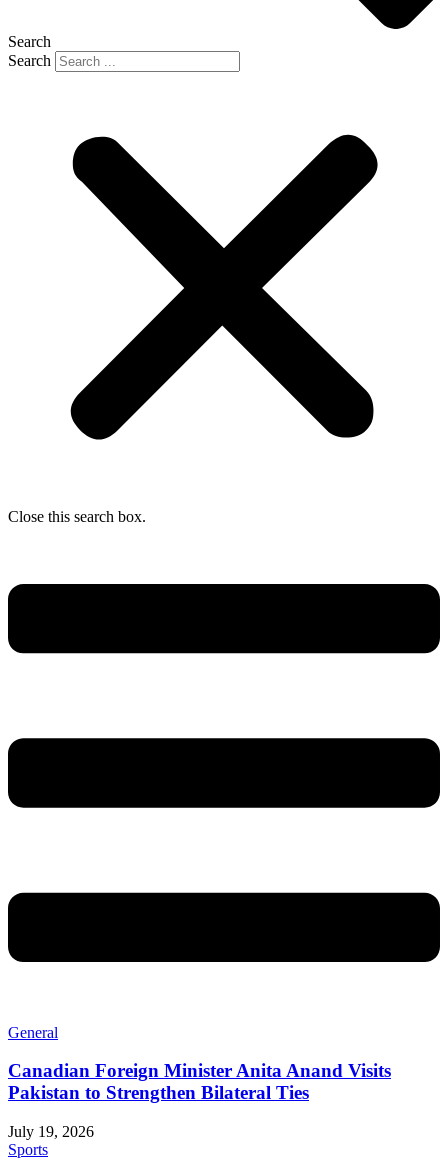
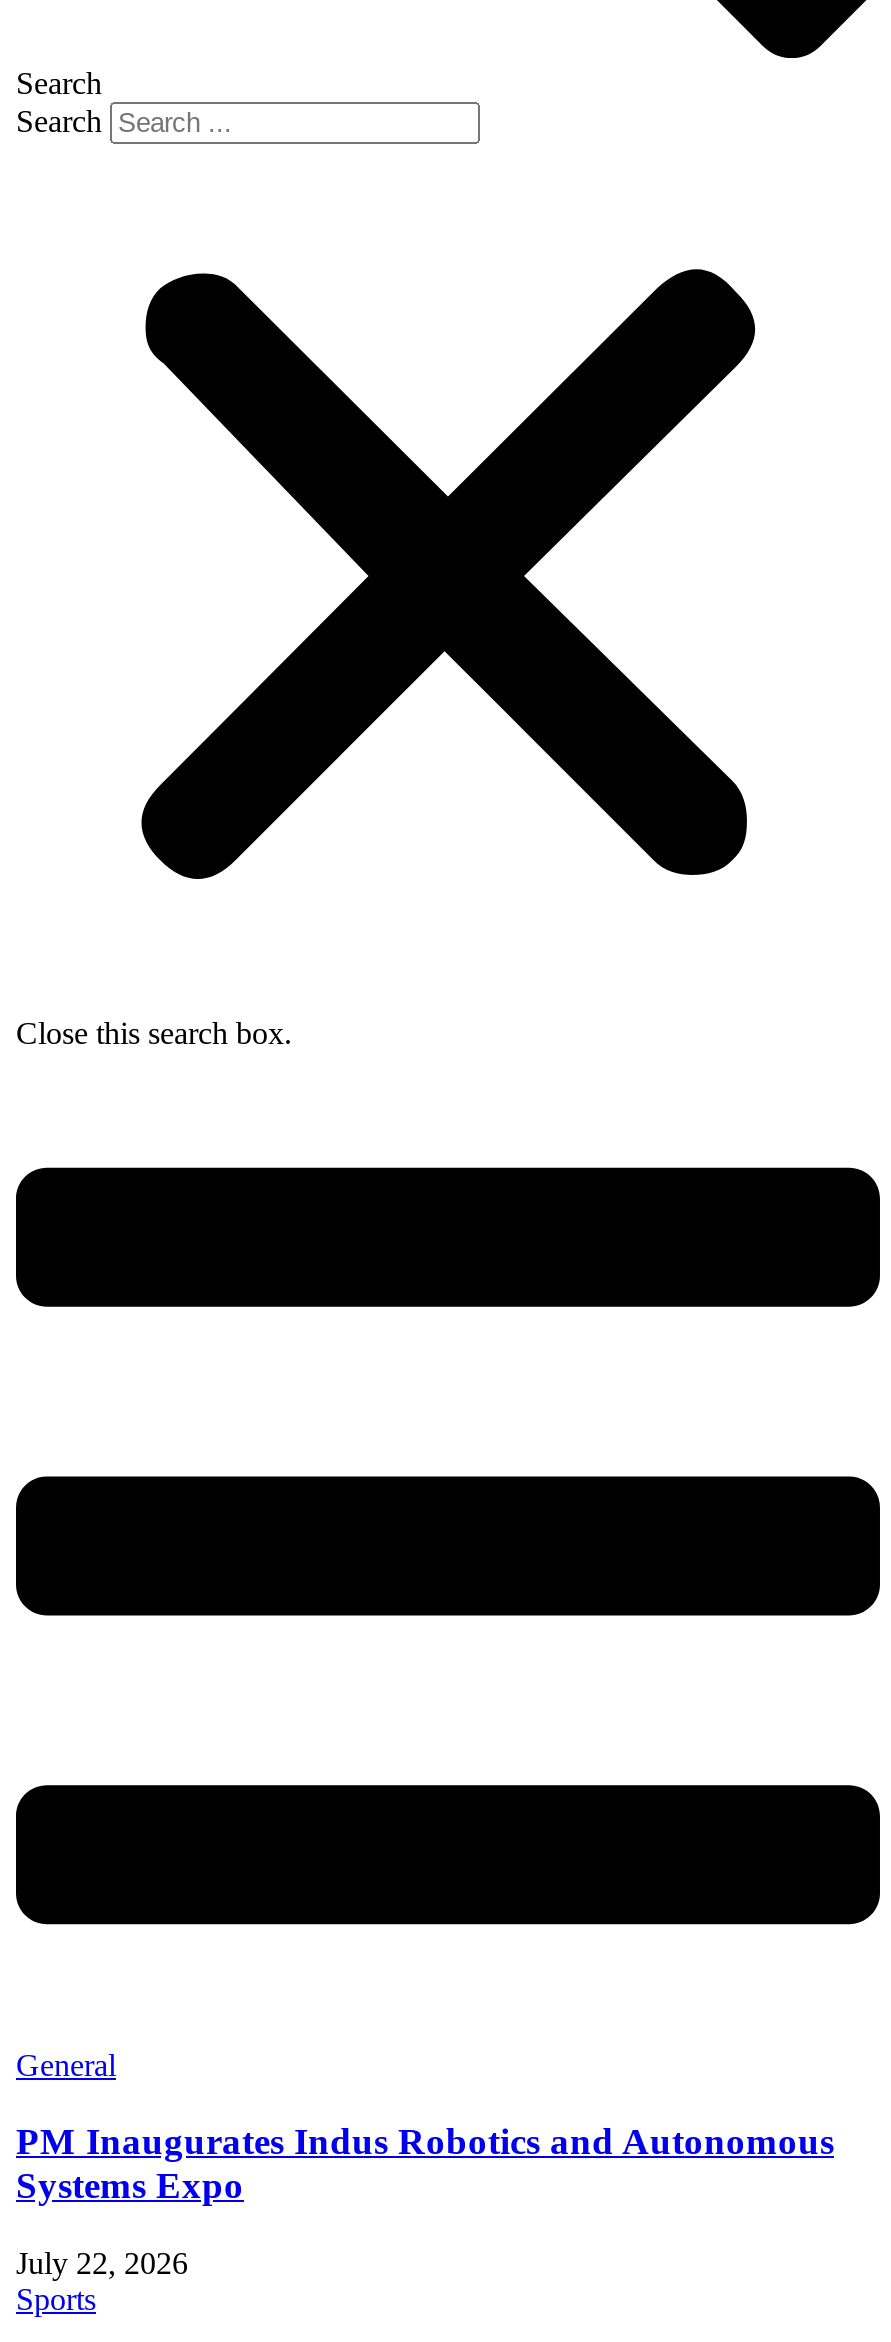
- Canadian Foreign Minister Anita Anand Visits
- Pakistan to Strengthen Bilateral Ties
+ PM Inaugurates Indus Robotics and Autonomous
+ Systems Expo

- July 19, 2026
+ July 22, 2026
